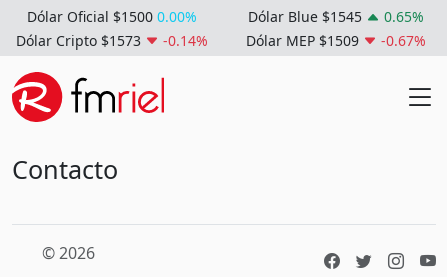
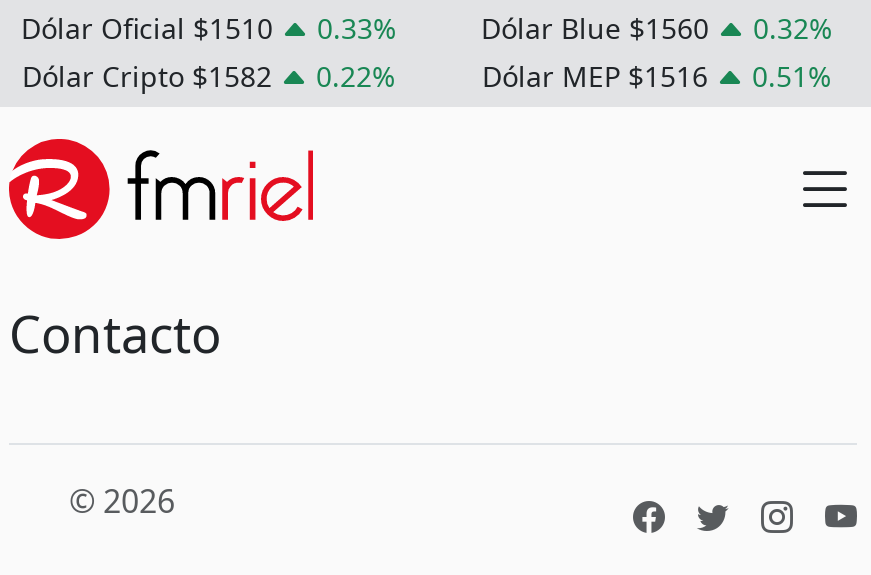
- Dólar Oficial $1500 0.00%
- Dólar Blue $1545
- 0.65%
- Dólar Cripto $1573
- -0.14%
- Dólar MEP $1509
- -0.67%
+ Dólar Oficial $1510
+ 0.33%
+ Dólar Blue $1560
+ 0.32%
+ Dólar Cripto $1582
+ 0.22%
+ Dólar MEP $1516
+ 0.51%
